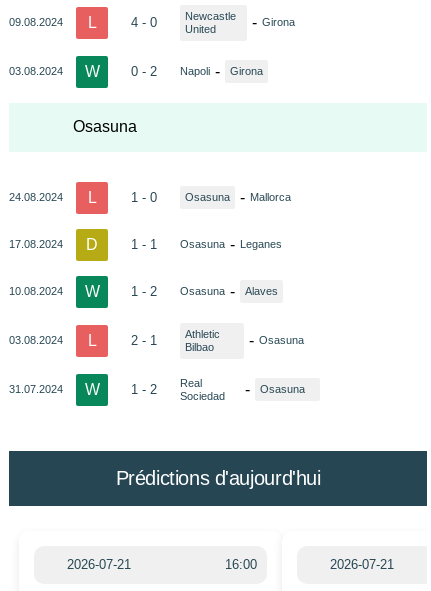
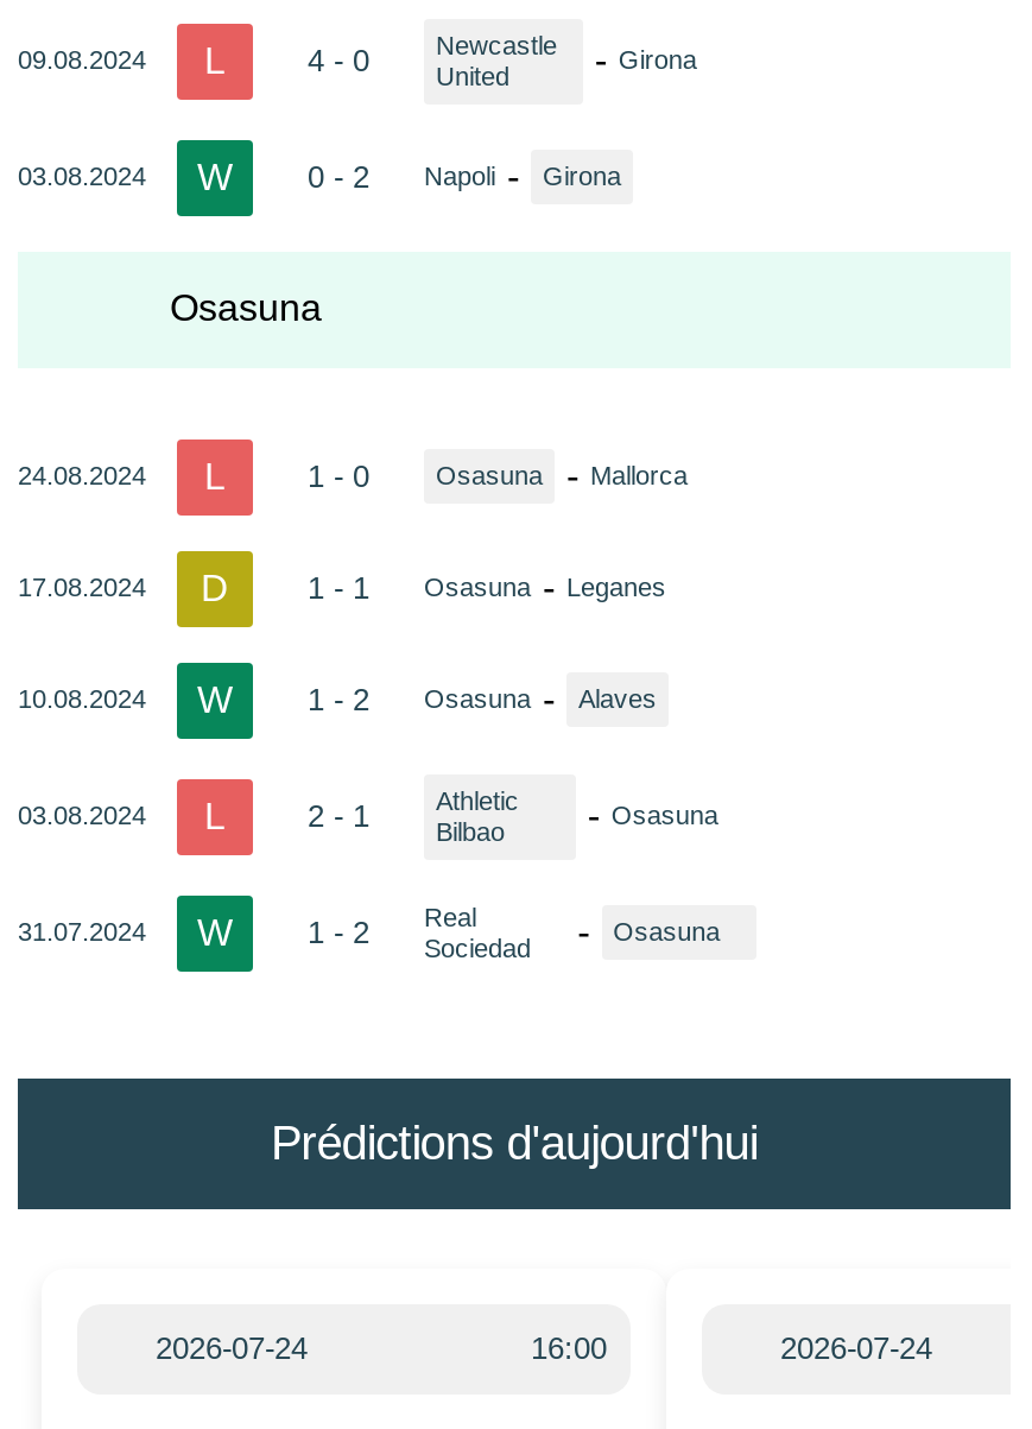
- 2026-07-21
+ 2026-07-24

- 2026-07-21
+ 2026-07-24
